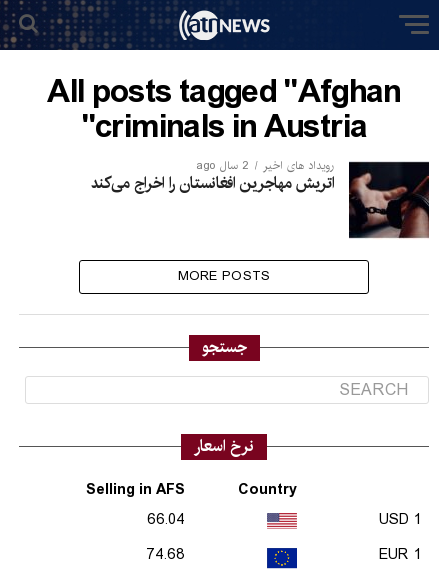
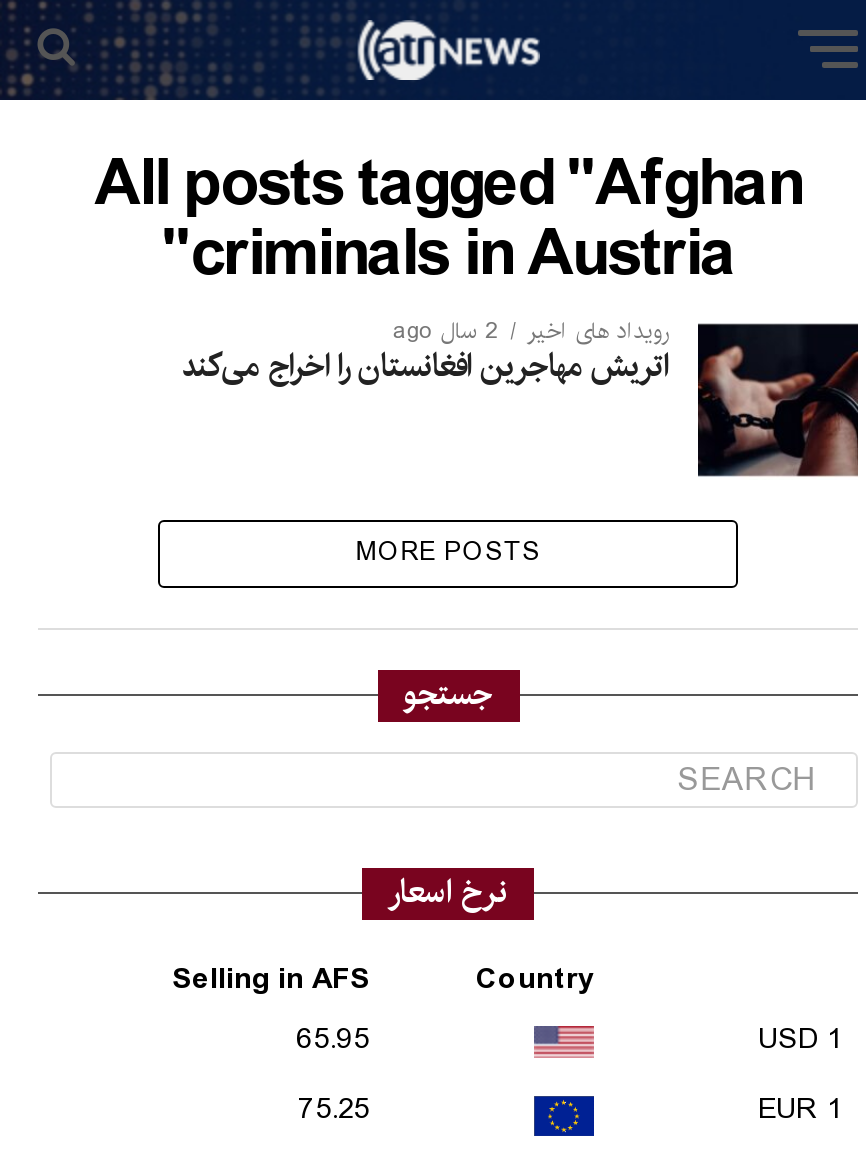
- 66.04
+ 65.95

- 74.68
+ 75.25
